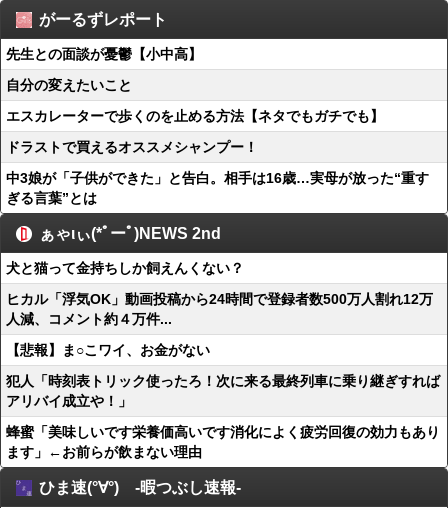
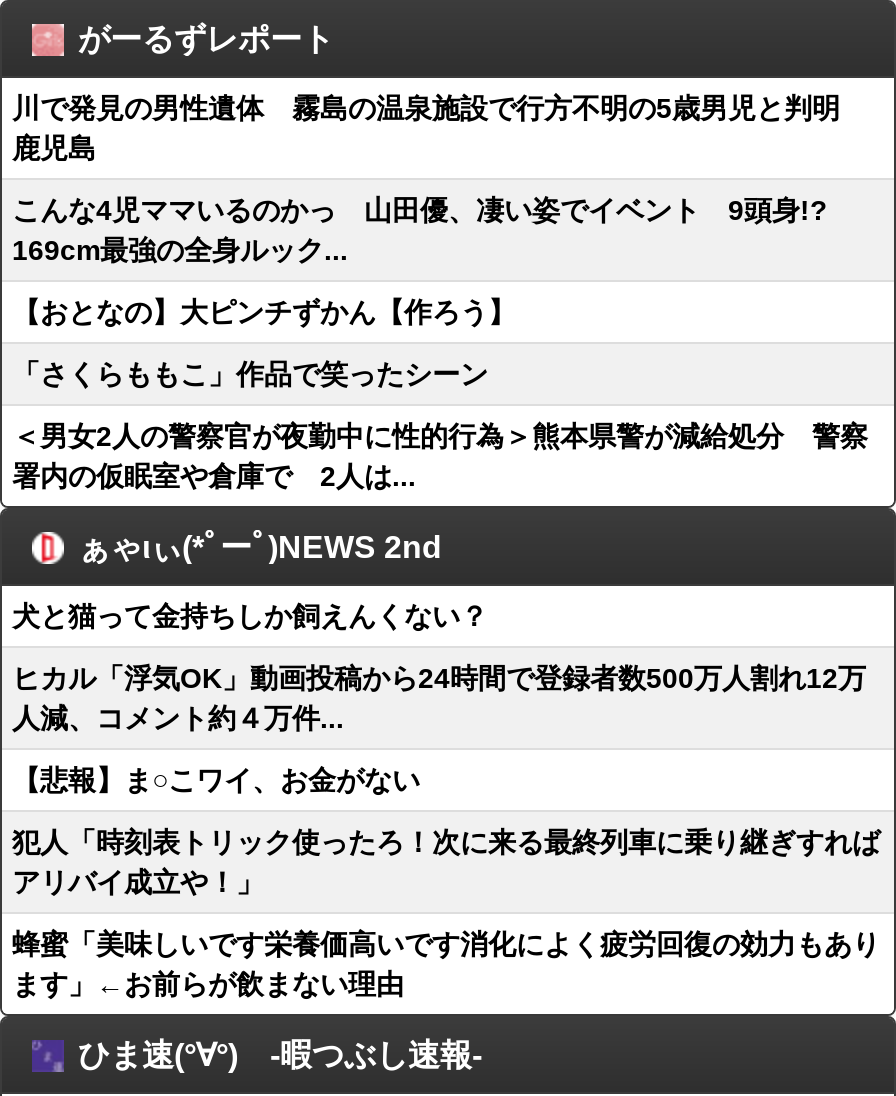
- 先生との面談が憂鬱【小中高】
+ 川で発見の男性遺体 霧島の温泉施設で行方不明の5歳男児と判明
+ 鹿児島

- 自分の変えたいこと
+ こんな4児ママいるのかっ 山田優、凄い姿でイベント 9頭身!?
+ 169cm最強の全身ルック...

- エスカレーターで歩くのを止める方法【ネタでもガチでも】
+ 【おとなの】大ピンチずかん【作ろう】

- ドラストで買えるオススメシャンプー！
+ 「さくらももこ」作品で笑ったシーン

- 中3娘が「子供ができた」と告白。相手は16歳…実母が放った“重す
- ぎる言葉”とは
+ ＜男女2人の警察官が夜勤中に性的行為＞熊本県警が減給処分 警察
+ 署内の仮眠室や倉庫で 2人は...
